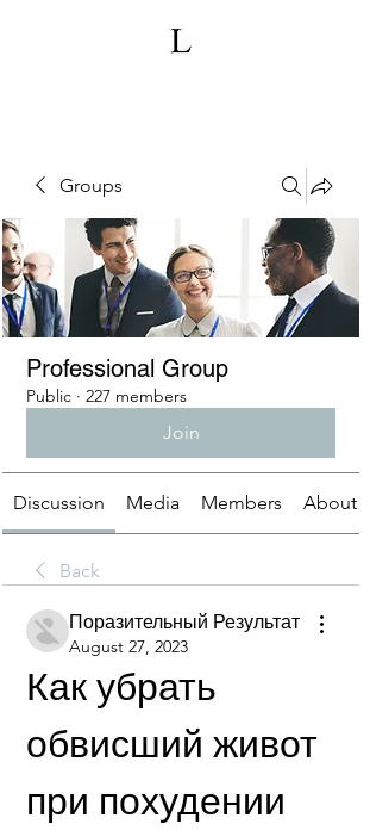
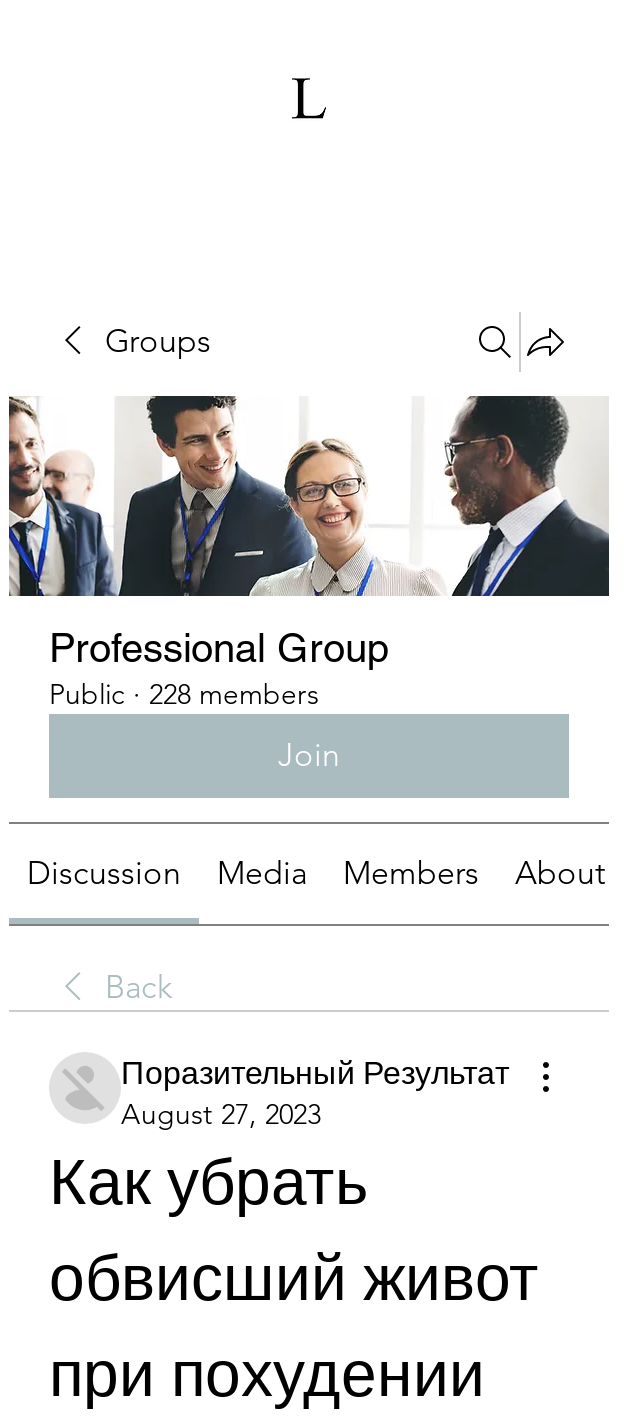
- Public · 227 members
+ Public · 228 members
